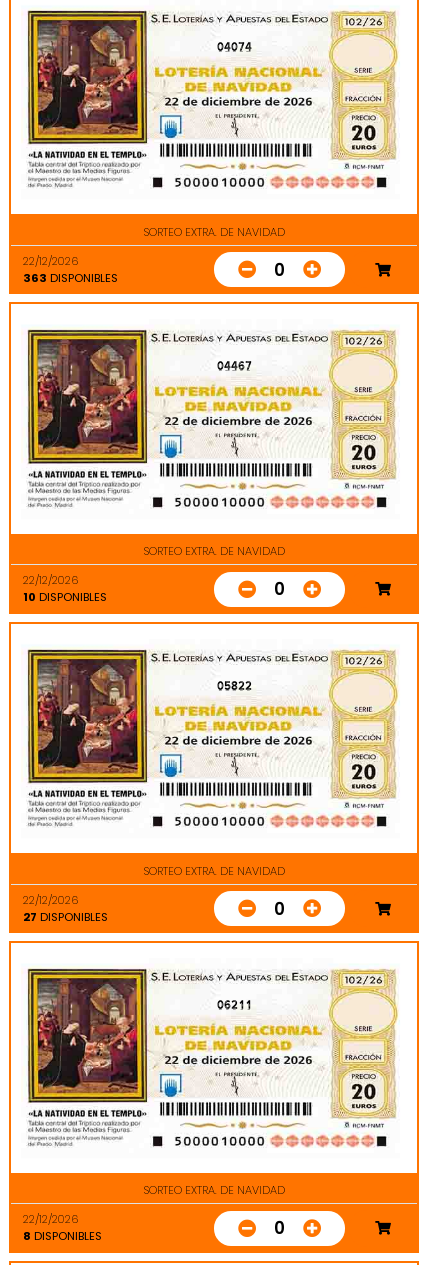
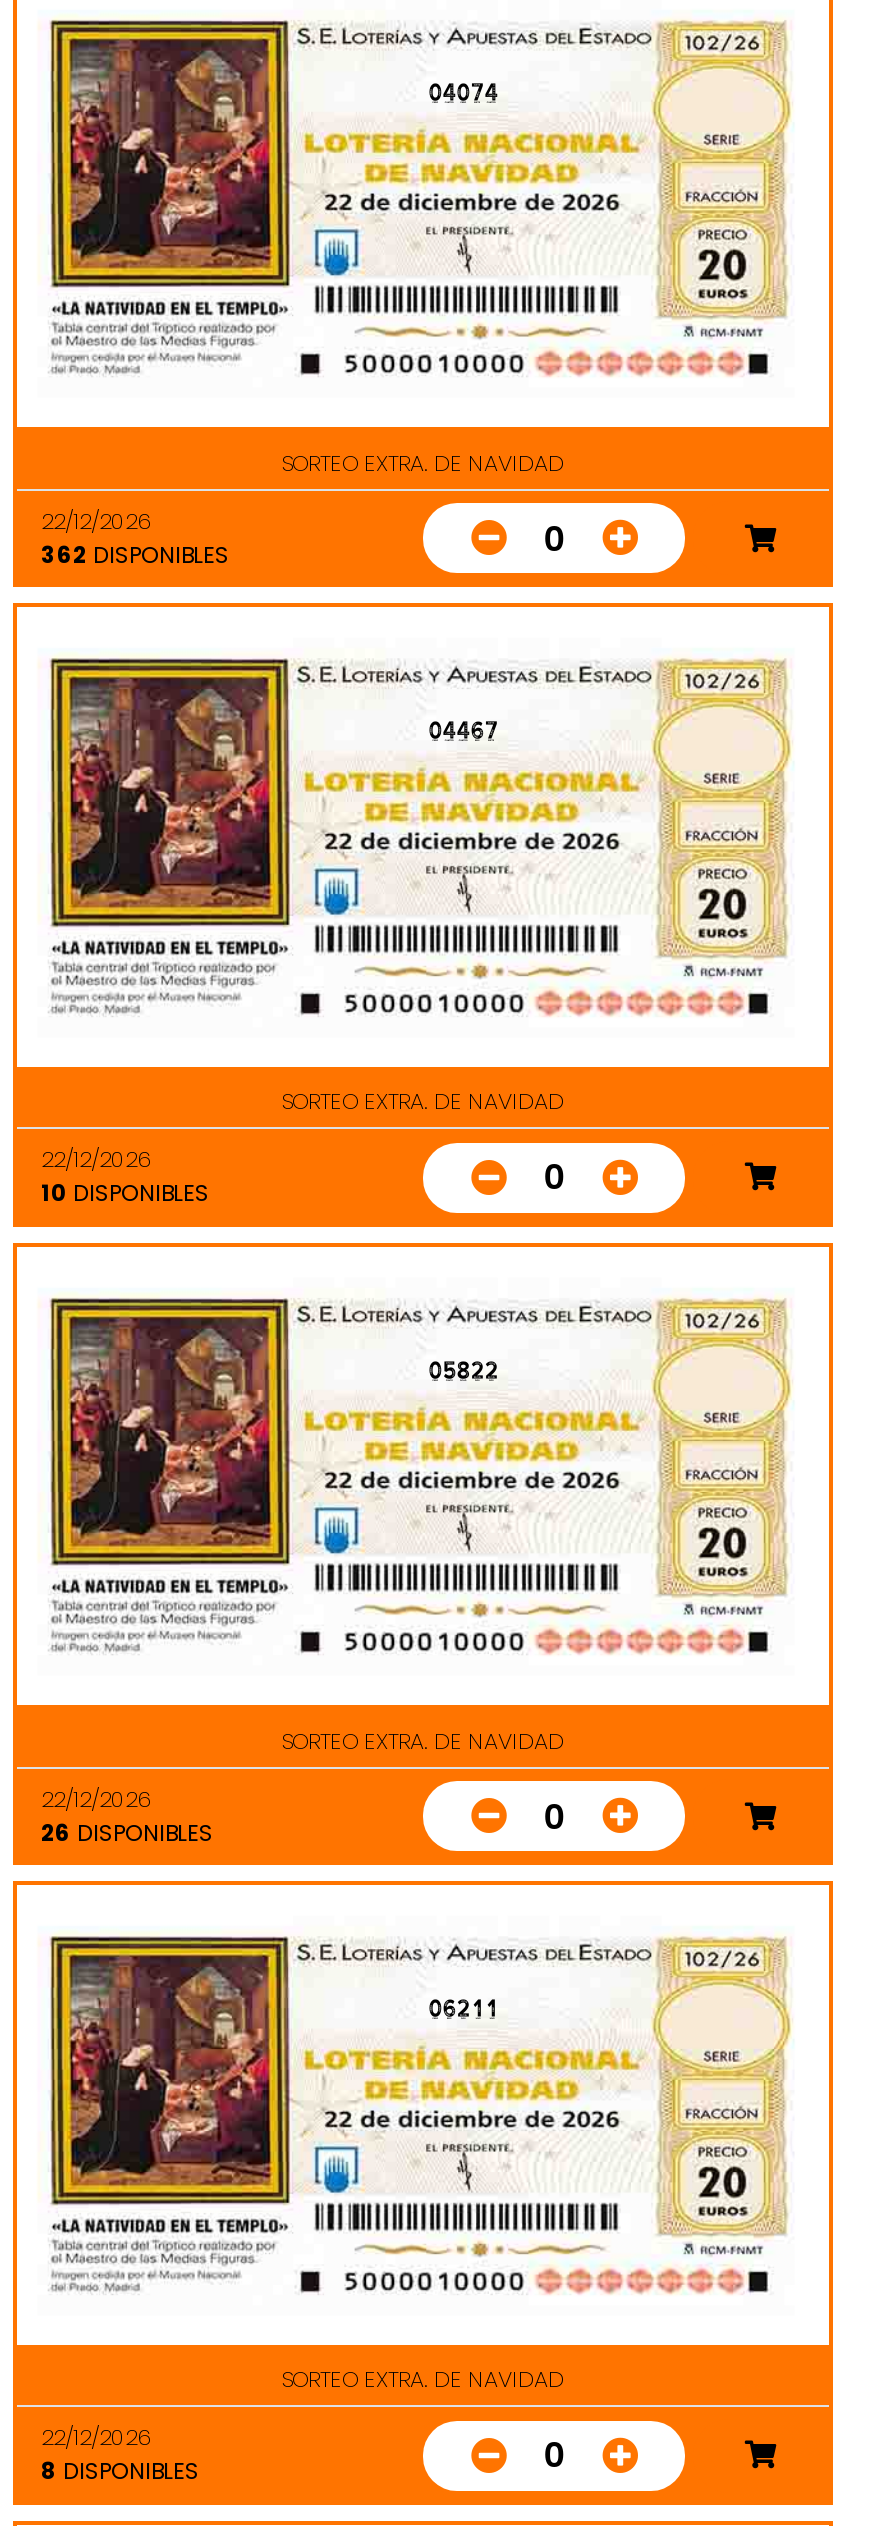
- 363 DISPONIBLES
+ 362 DISPONIBLES

- 27 DISPONIBLES
+ 26 DISPONIBLES
